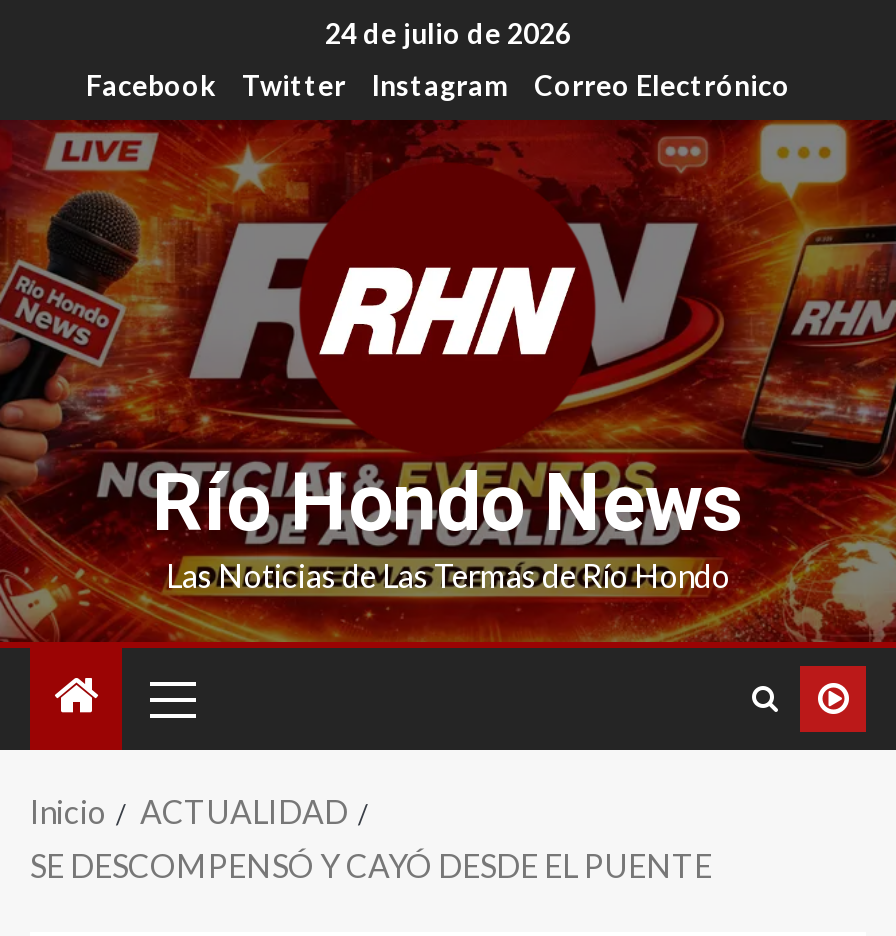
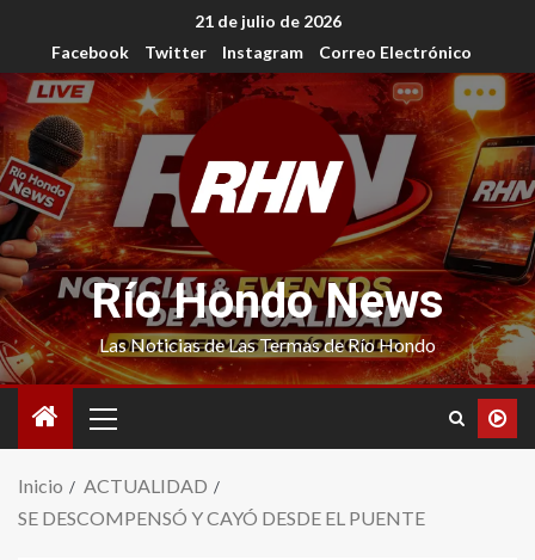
- 24 de julio de 2026
+ 21 de julio de 2026
